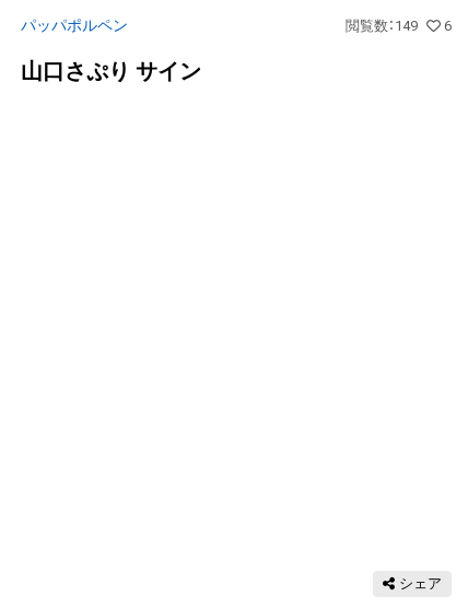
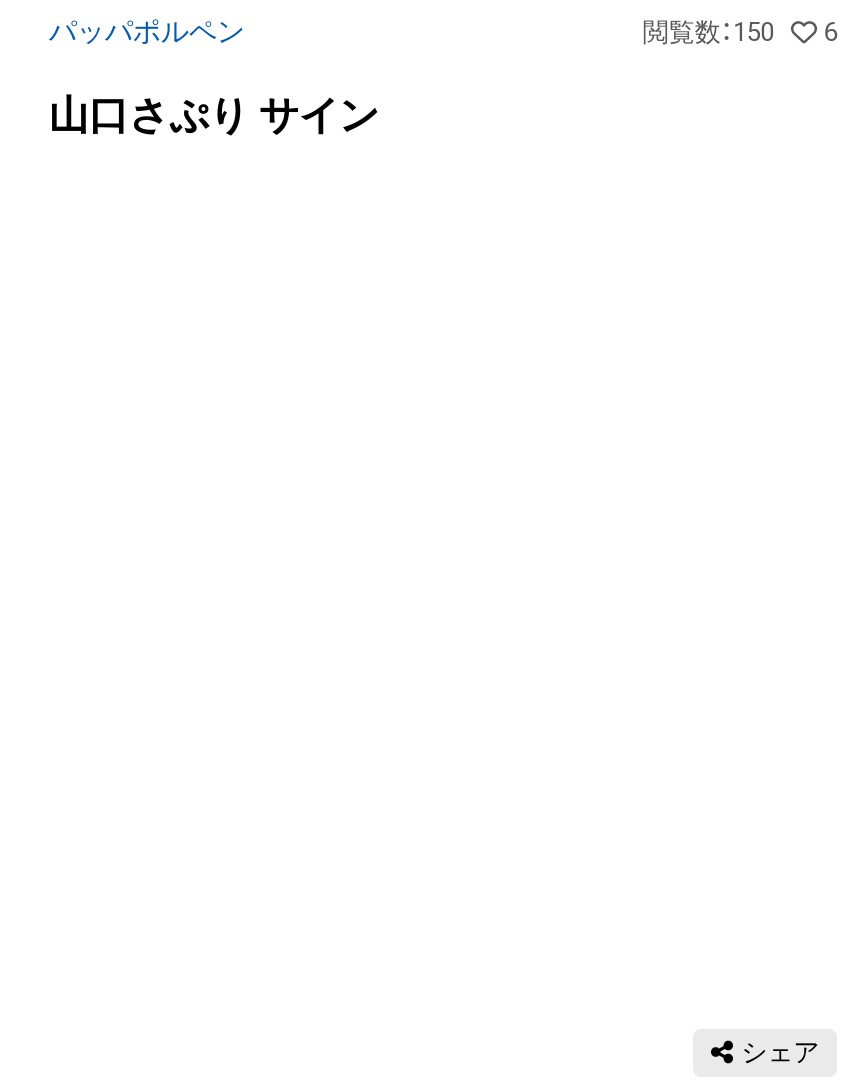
- 閲覧数：149 6
+ 閲覧数：150 6
